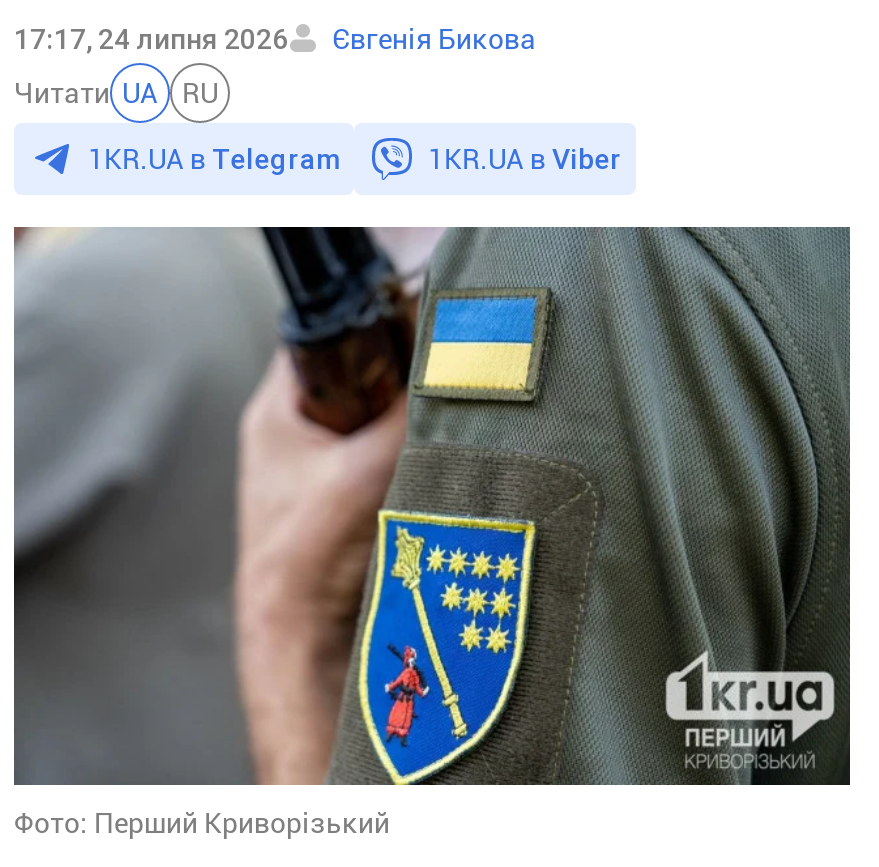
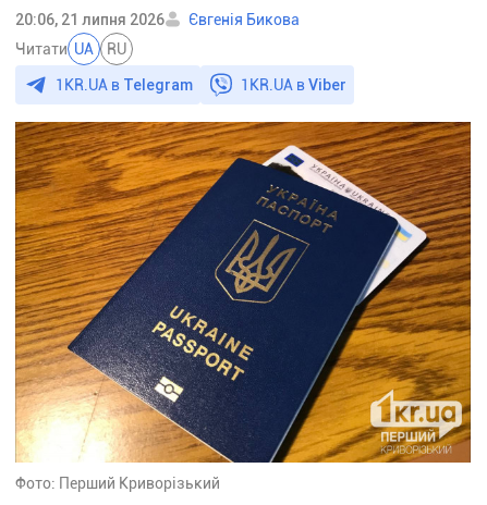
- 17:17, 24 липня 2026 Євгенія Бикова
+ 20:06, 21 липня 2026 Євгенія Бикова

- [image]
+ [image]
